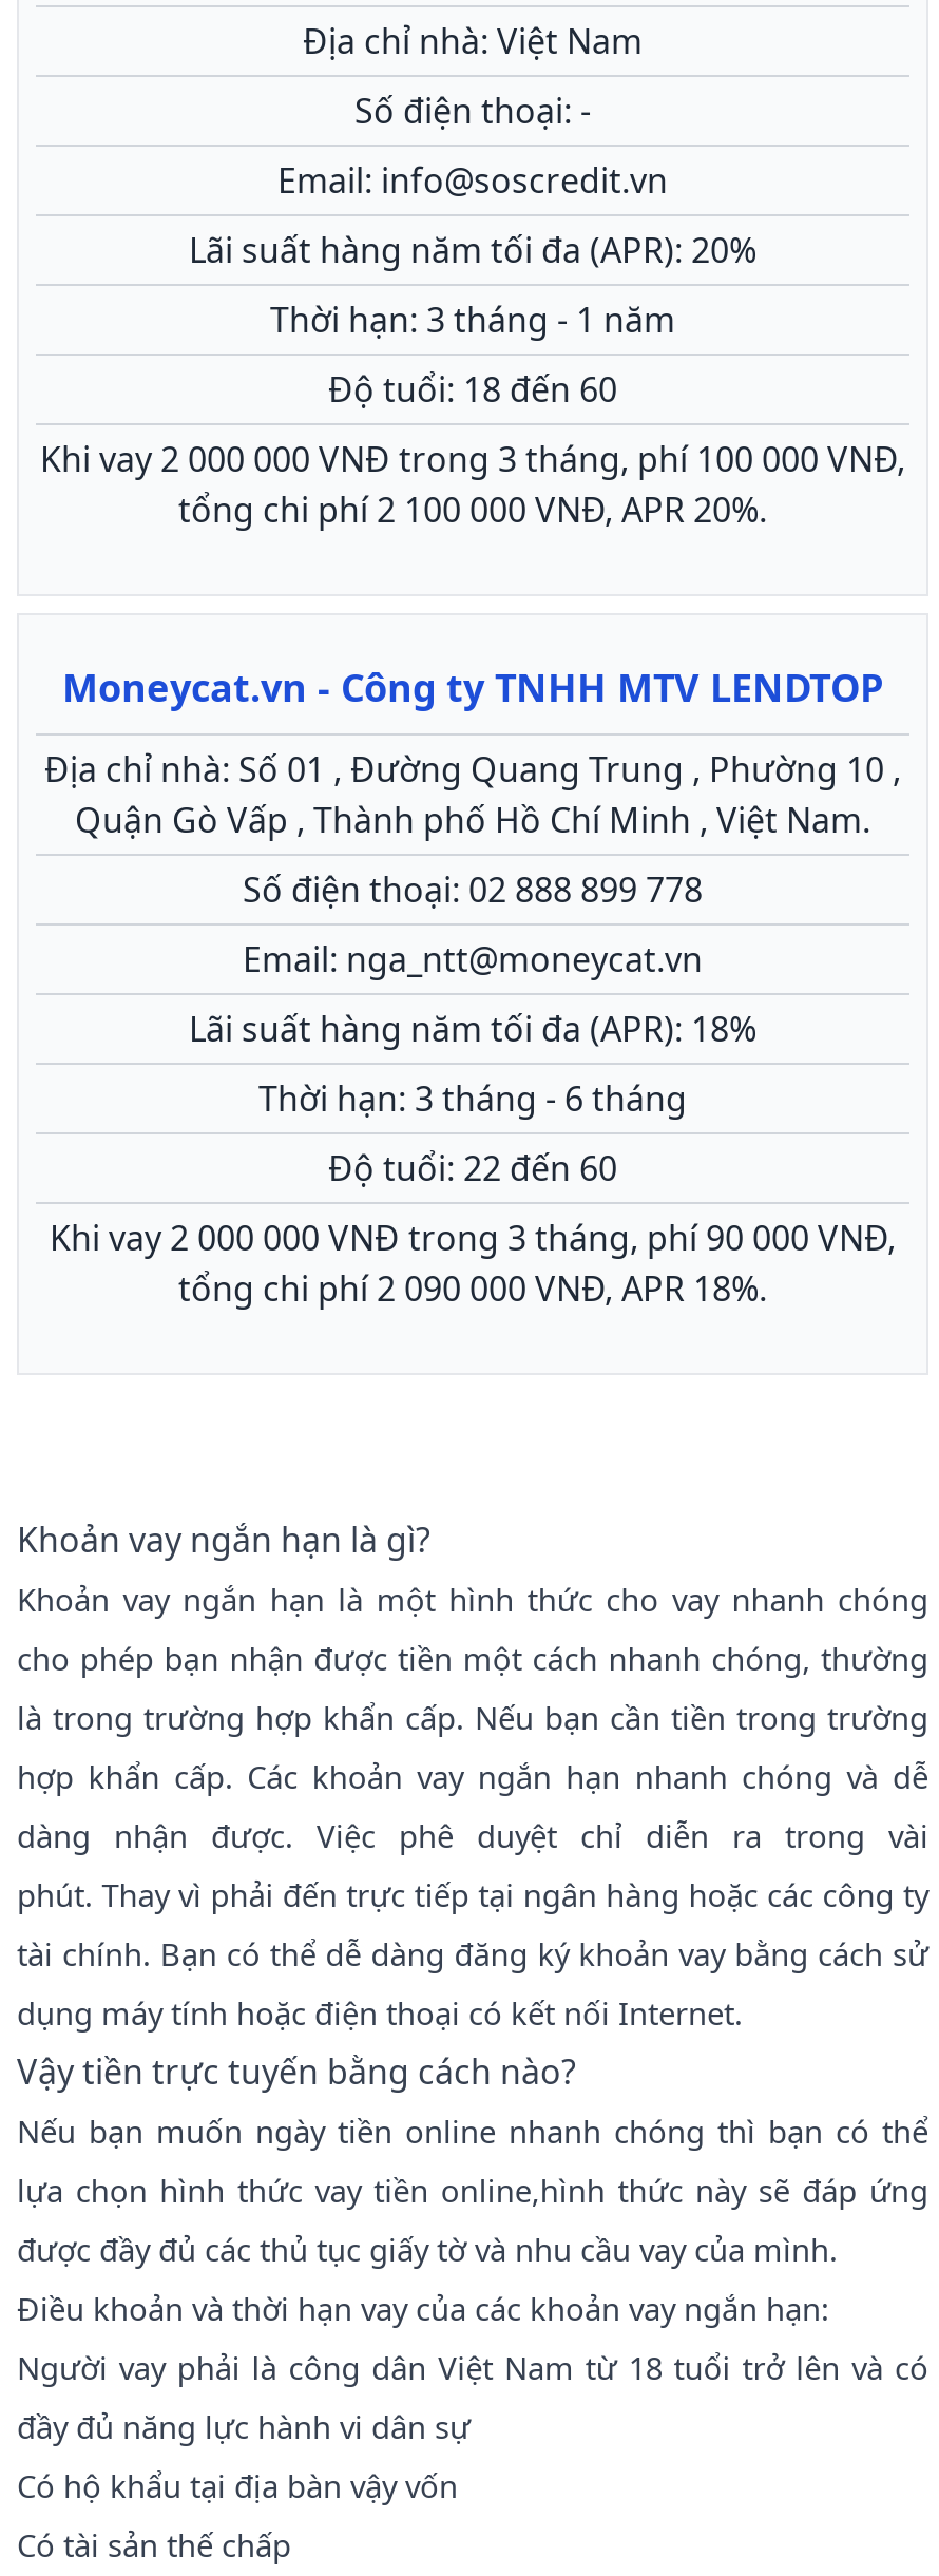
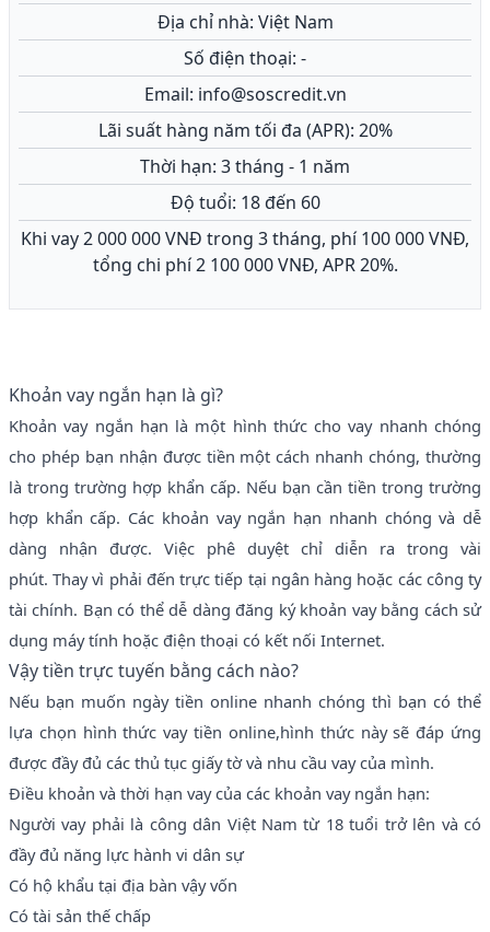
- Moneycat.vn - Công ty TNHH MTV LENDTOP
- Địa chỉ nhà: Số 01 , Đường Quang Trung , Phường 10 ,
- Quận Gò Vấp , Thành phố Hồ Chí Minh , Việt Nam.
- Số điện thoại: 02 888 899 778
- Email: nga_ntt@moneycat.vn
- Lãi suất hàng năm tối đa (APR): 18%
- Thời hạn: 3 tháng - 6 tháng
- Độ tuổi: 22 đến 60
- Khi vay 2 000 000 VNĐ trong 3 tháng, phí 90 000 VNĐ,
- tổng chi phí 2 090 000 VNĐ, APR 18%.
